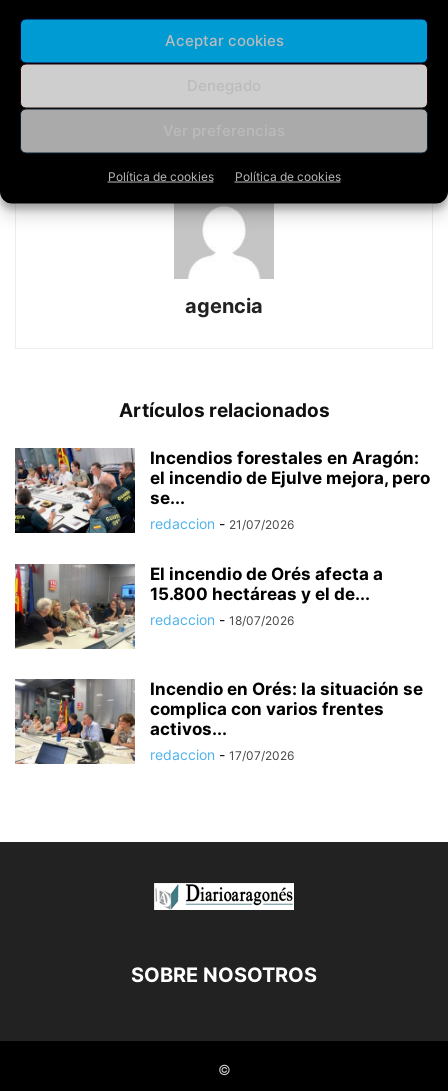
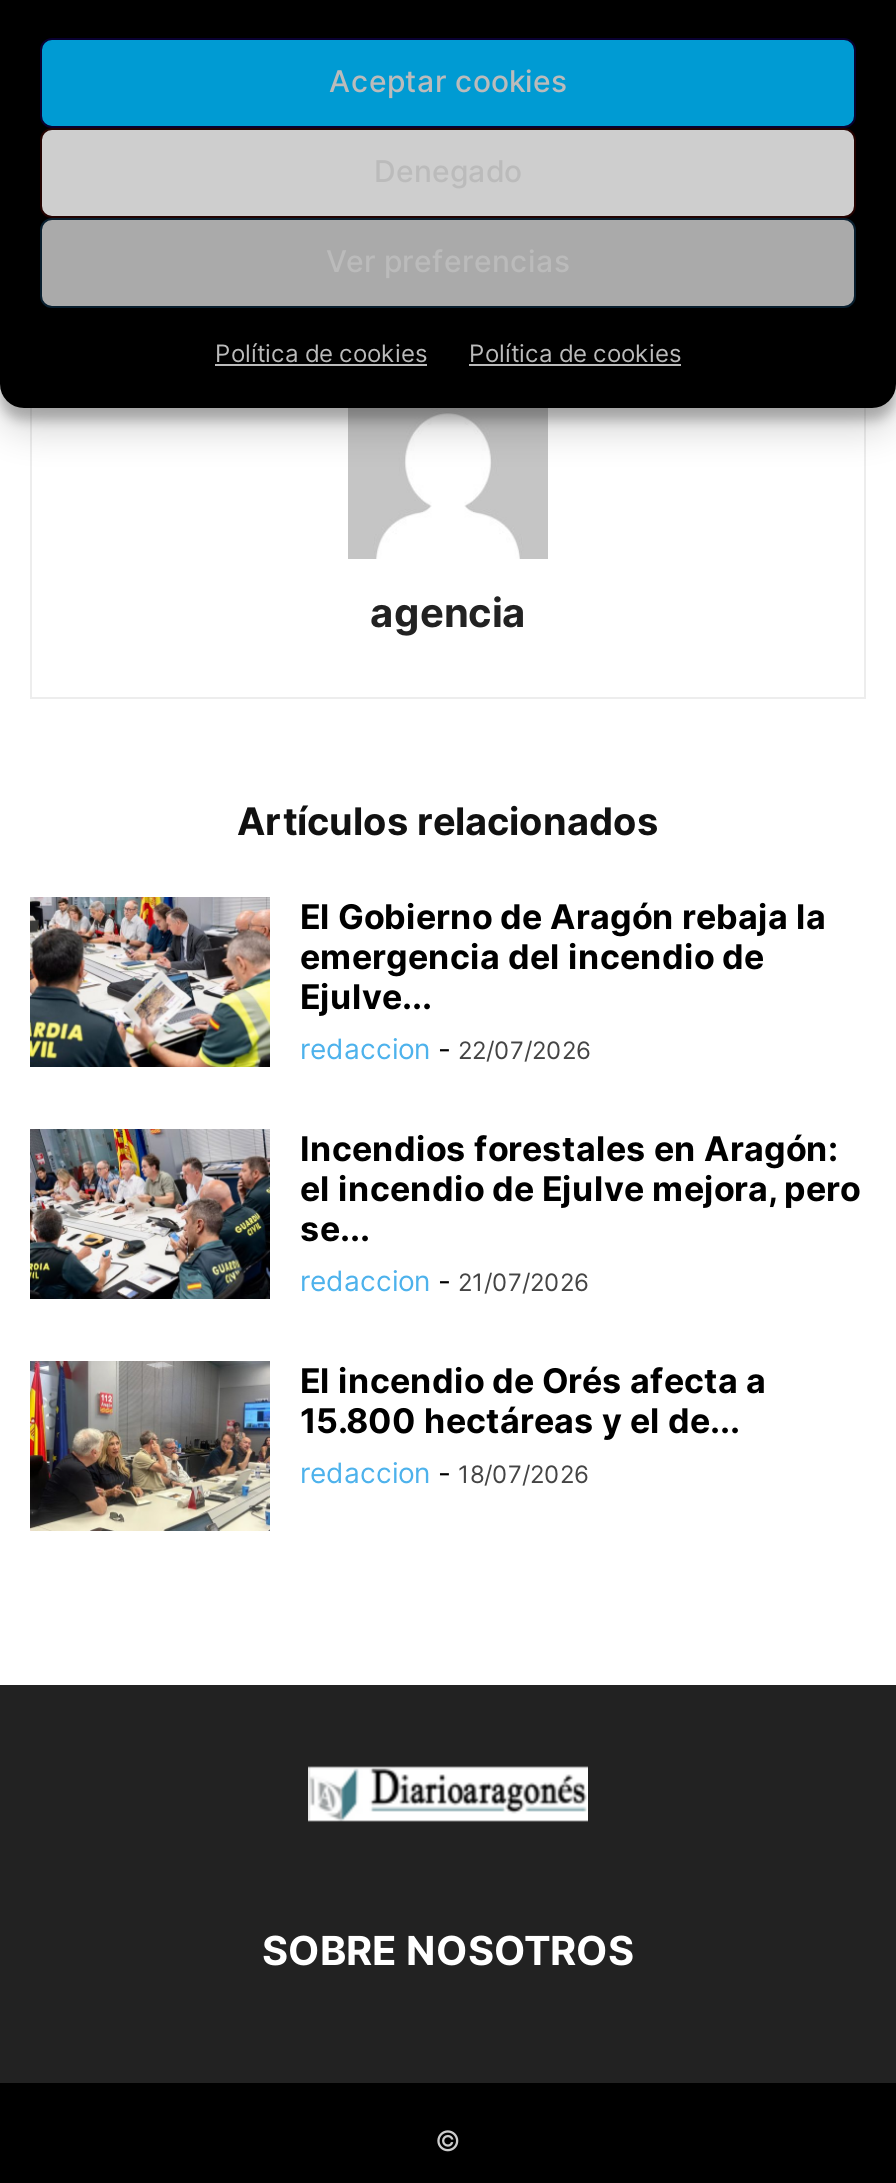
+ [image]
+ El Gobierno de Aragón rebaja la
+ emergencia del incendio de
+ Ejulve...
+ redaccion - 22/07/2026

moved down: [image] | Incendios forestales en Aragón: | el incendio de Ejulve mejora, pero | se... | redaccion - 21/07/2026 | El incendio de Orés afecta a | 15.800 hectáreas y el de... | redaccion - 18/07/2026

- [image]
- Incendio en Orés: la situación se
- complica con varios frentes
- activos...
- redaccion - 17/07/2026
